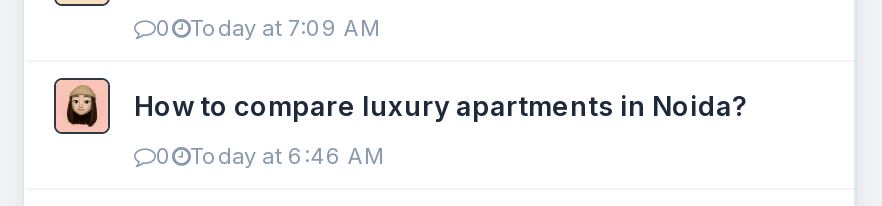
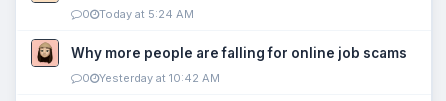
- 0 Today at 7:09 AM
+ 0 Today at 5:24 AM

- How to compare luxury apartments in Noida?
+ Why more people are falling for online job scams

- Today at 6:46 AM
+ Yesterday at 10:42 AM
